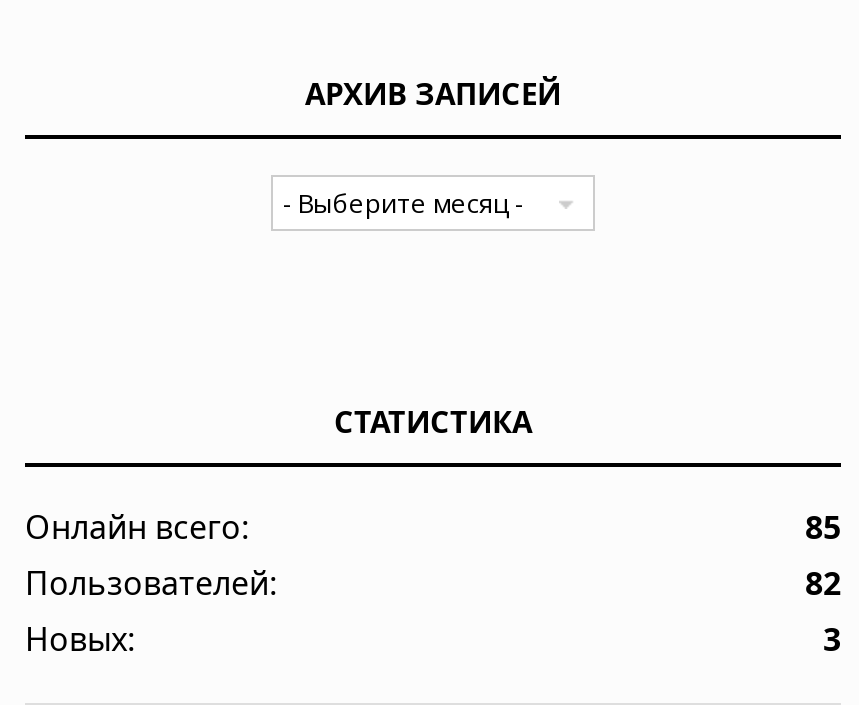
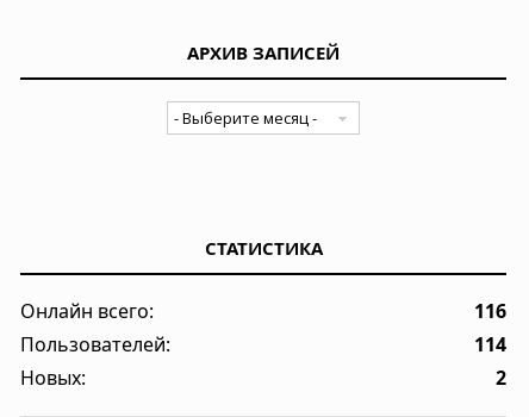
- 85
+ 116

- 82
+ 114

- 3
+ 2
